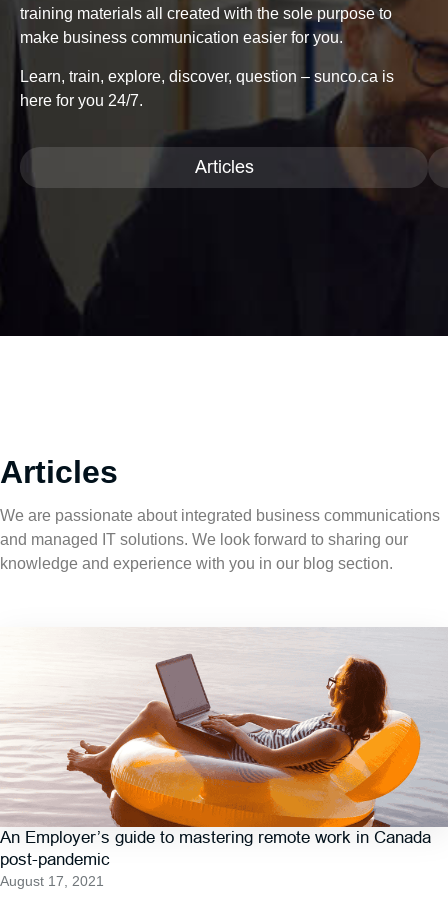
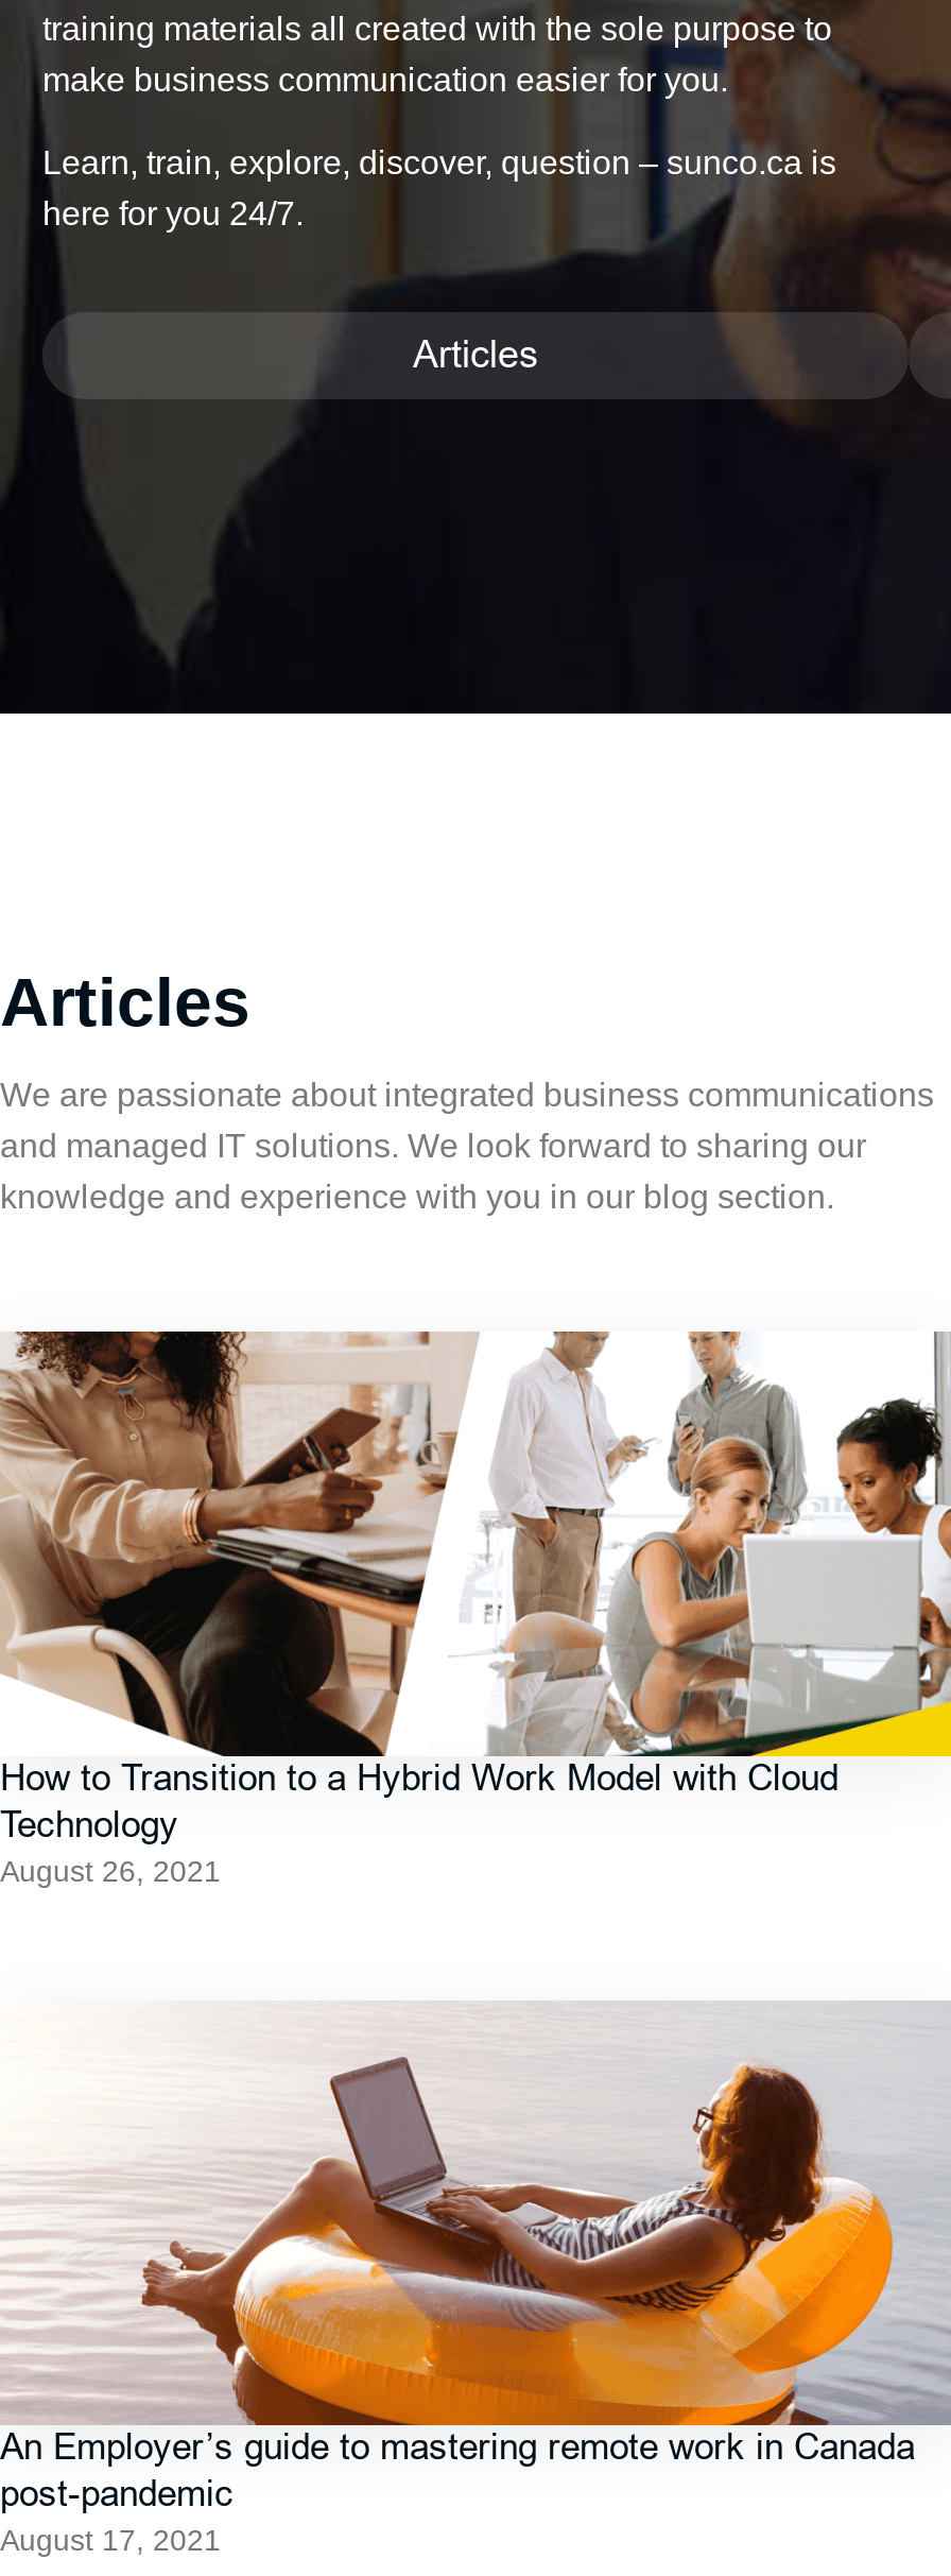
+ [image]
+ How to Transition to a Hybrid Work Model with Cloud
+ Technology
+ August 26, 2021

+ [image]
